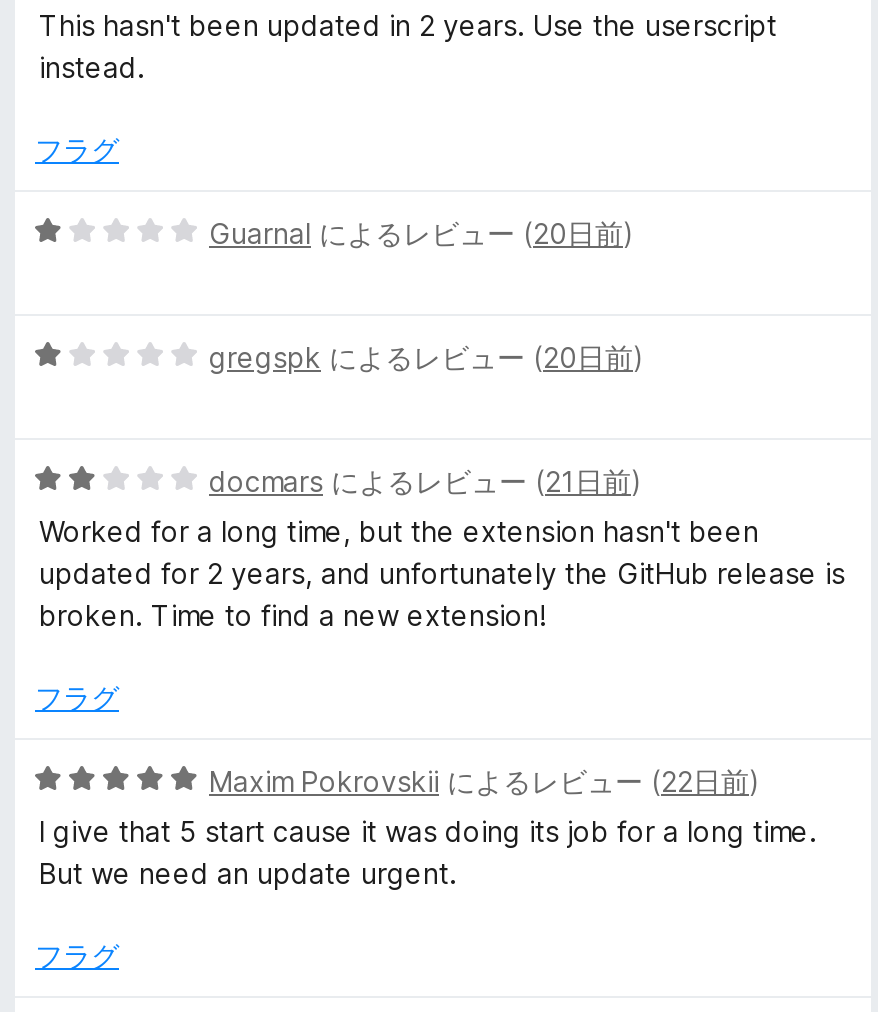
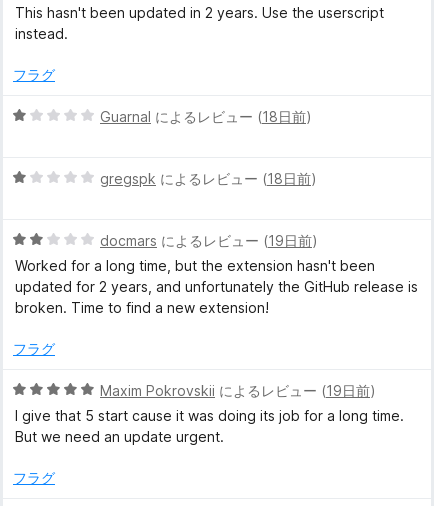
- Guarnalによるレビュー (20日前)
+ Guarnalによるレビュー (18日前)

- gregspkによるレビュー (20日前)
+ gregspkによるレビュー (18日前)

- docmarsによるレビュー (21日前)
+ docmarsによるレビュー (19日前)

- Maxim Pokrovskiiによるレビュー (22日前)
+ Maxim Pokrovskiiによるレビュー (19日前)
